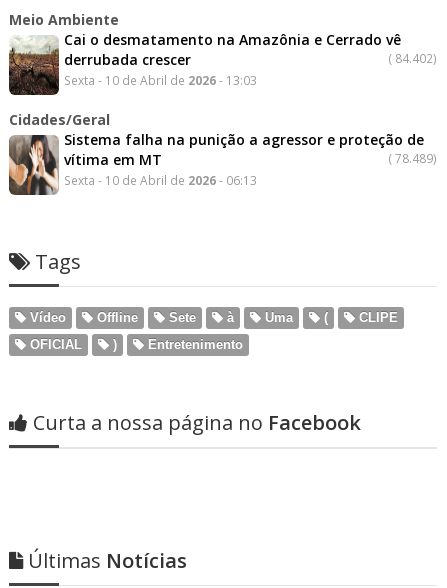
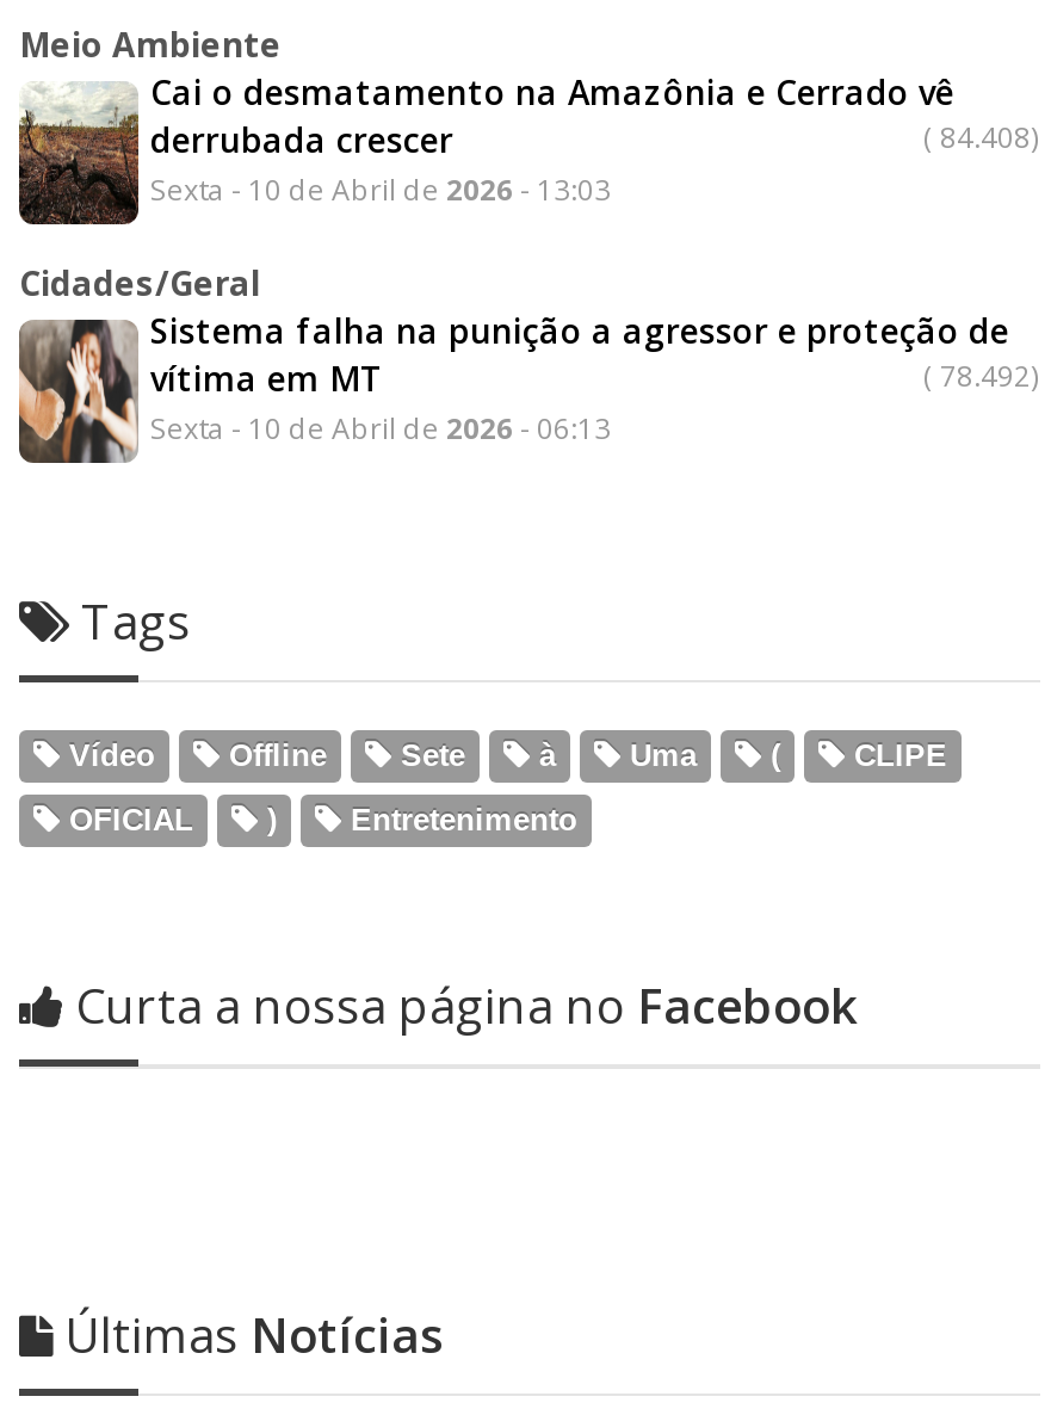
- (84.402)
+ (84.408)

- (78.489)
+ (78.492)
